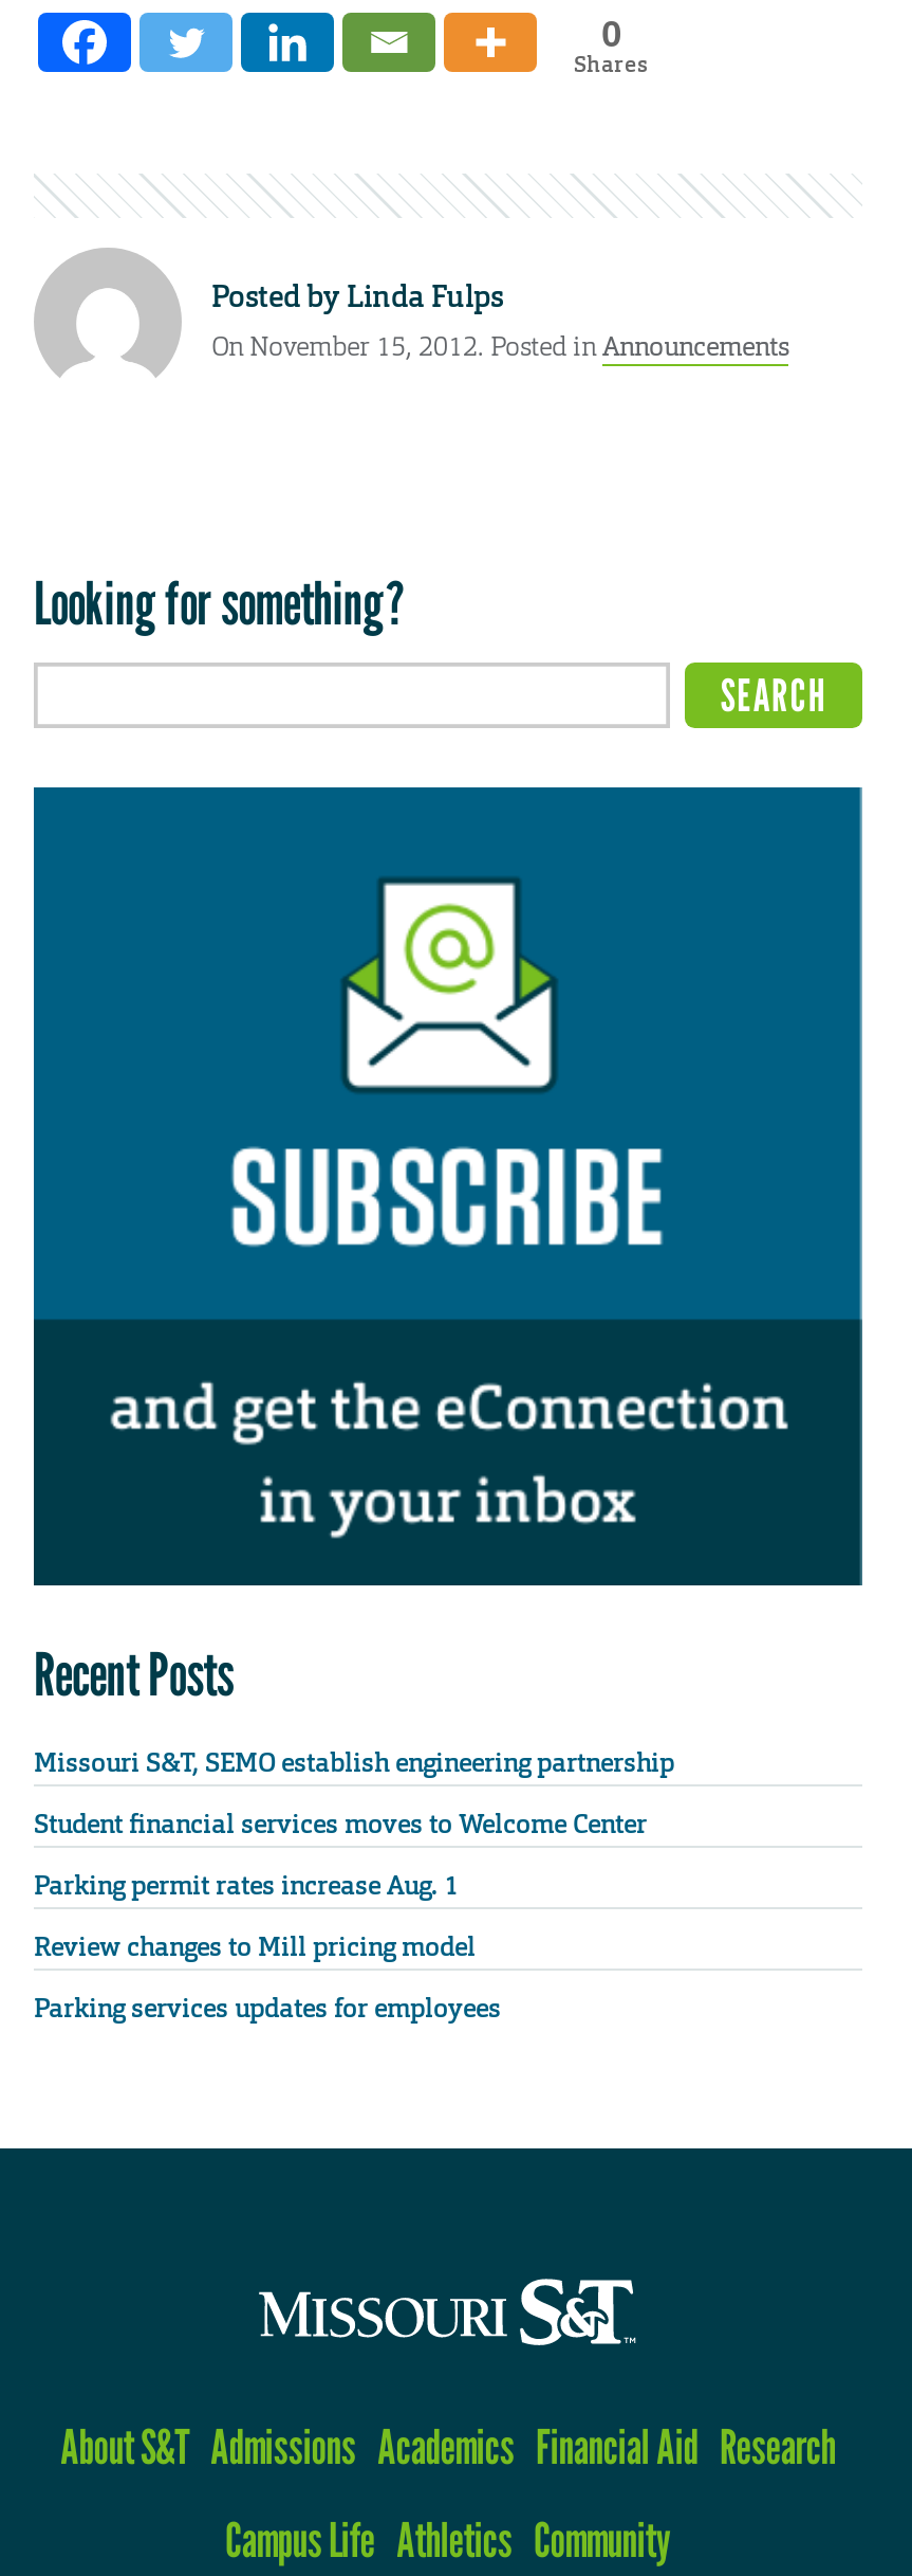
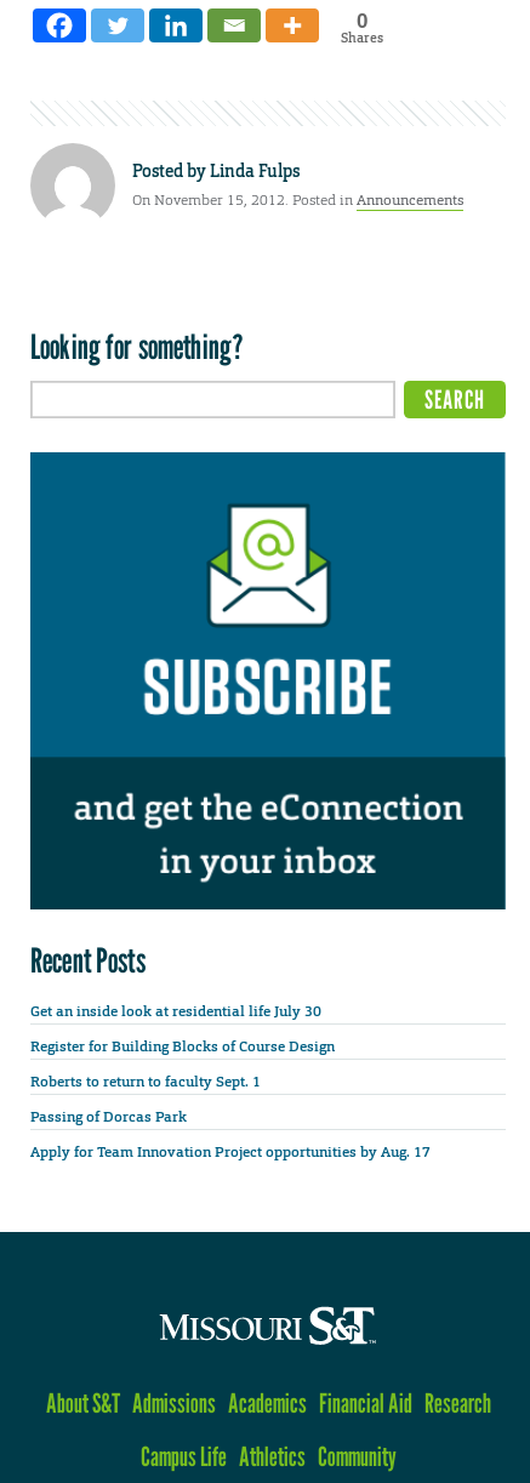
- Missouri S&T, SEMO establish engineering partnership
+ Get an inside look at residential life July 30

- Student financial services moves to Welcome Center
+ Register for Building Blocks of Course Design

- Parking permit rates increase Aug. 1
+ Roberts to return to faculty Sept. 1

- Review changes to Mill pricing model
+ Passing of Dorcas Park

- Parking services updates for employees
+ Apply for Team Innovation Project opportunities by Aug. 17
